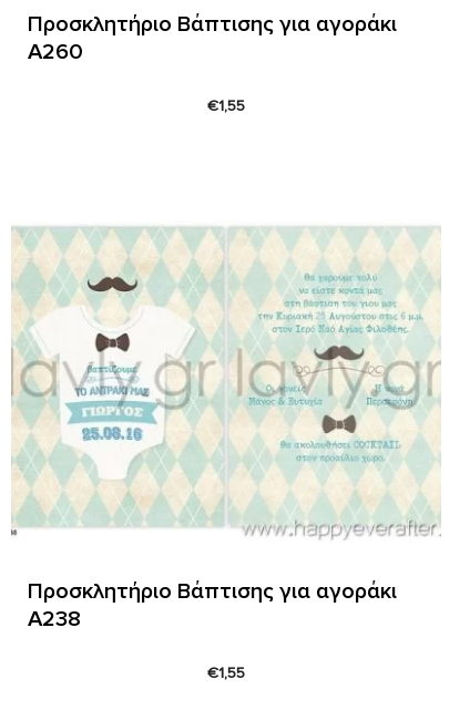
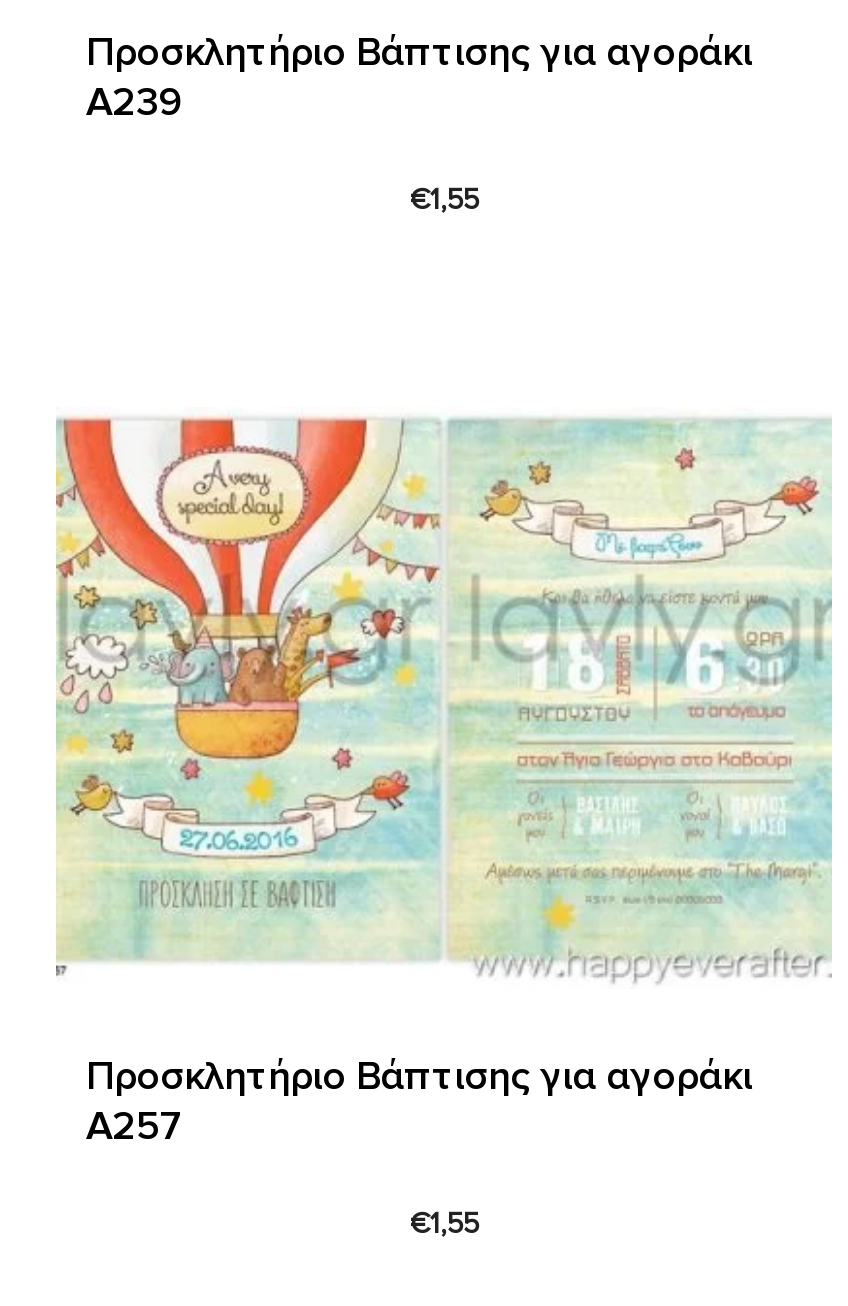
- Α260
+ Α239

- [image]
+ [image]

- Α238
+ Α257
